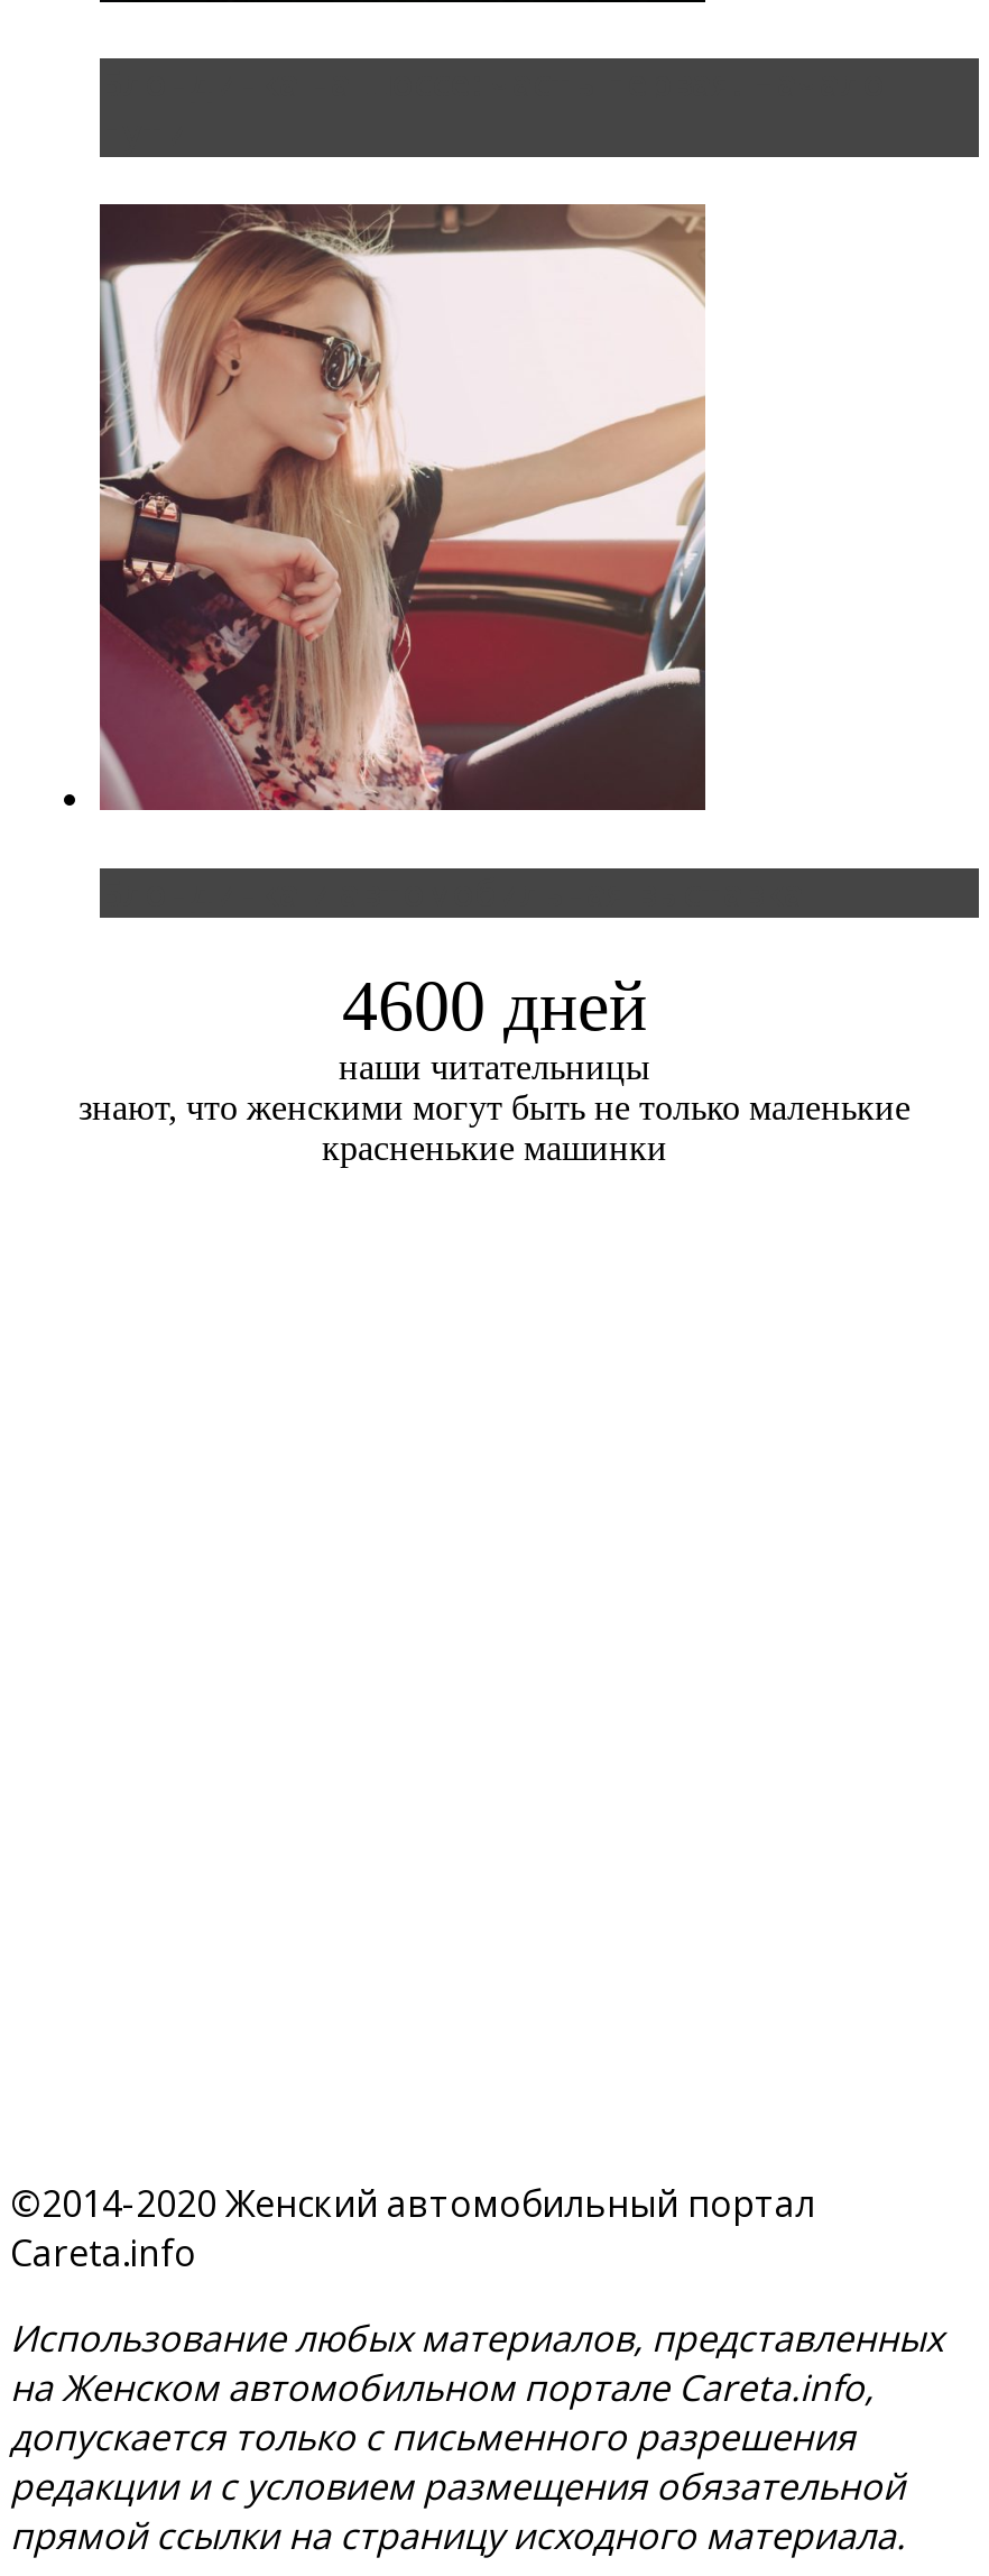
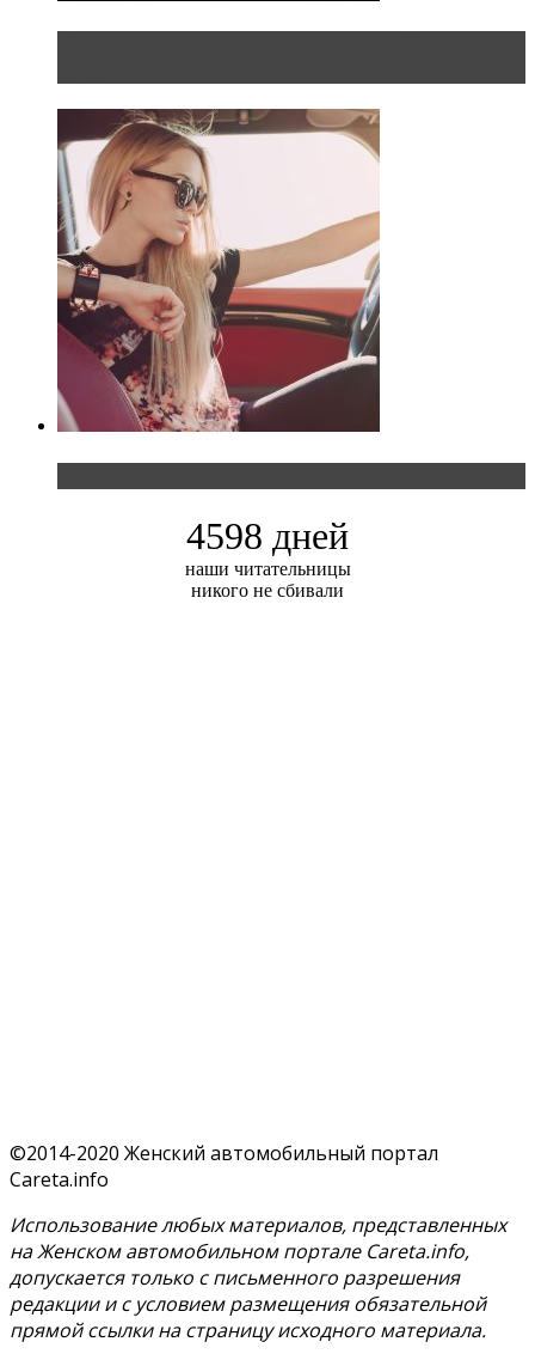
- 4600 дней
+ 4598 дней

- знают, что женскими могут быть не только маленькие
- красненькие машинки
+ никого не сбивали
